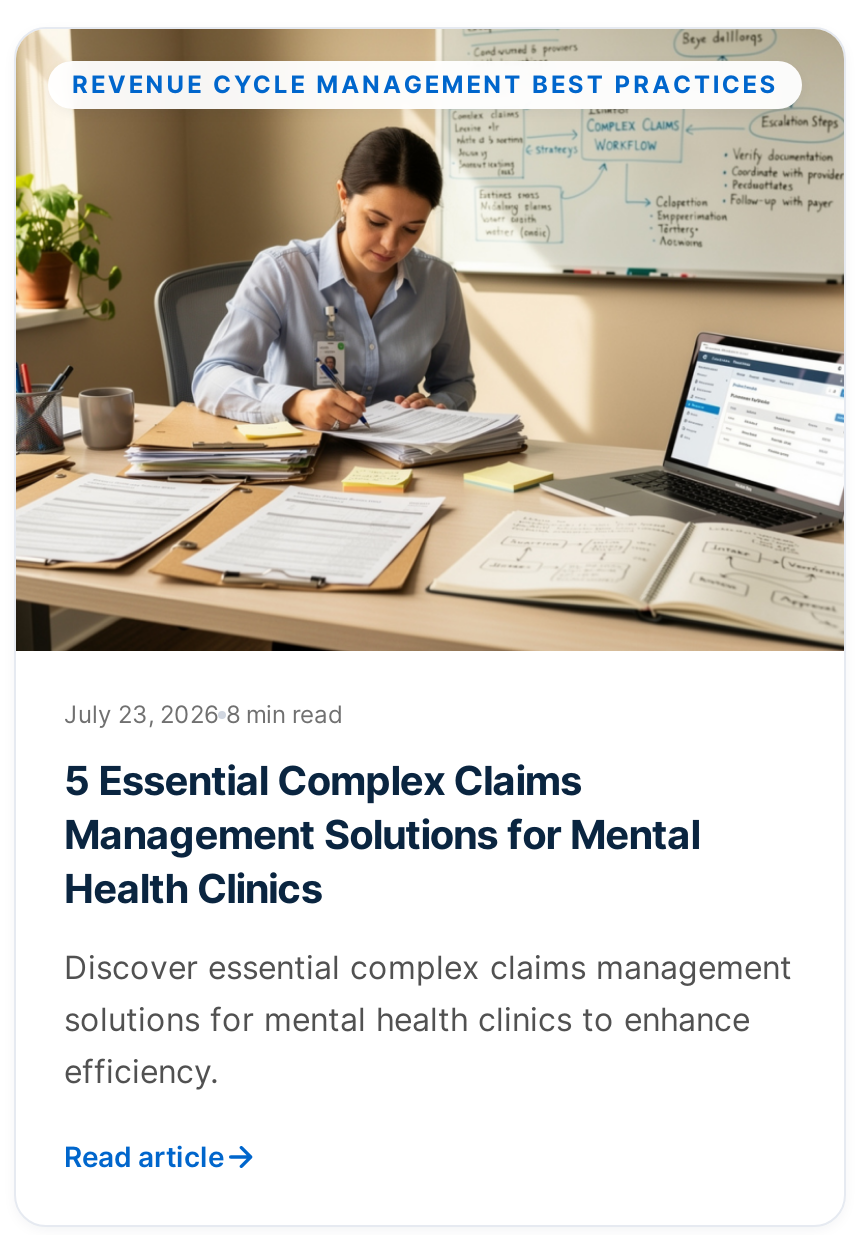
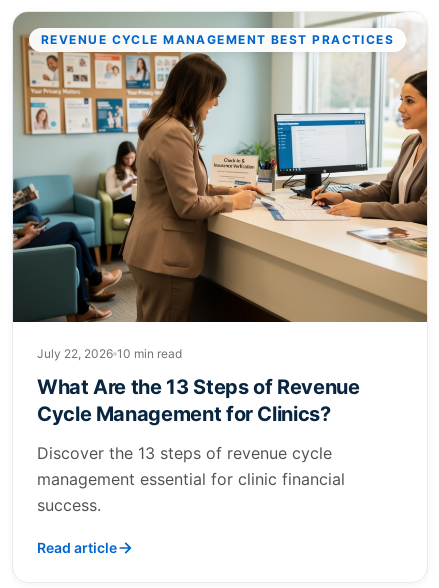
- [image]
- July 23, 2026 8 min read
+ [image]
+ July 22, 2026 10 min read

- 5 Essential Complex Claims
- Management Solutions for Mental
- Health Clinics
+ What Are the 13 Steps of Revenue
+ Cycle Management for Clinics?

- Discover essential complex claims management
- solutions for mental health clinics to enhance
- efficiency.
+ Discover the 13 steps of revenue cycle
+ management essential for clinic financial
+ success.
